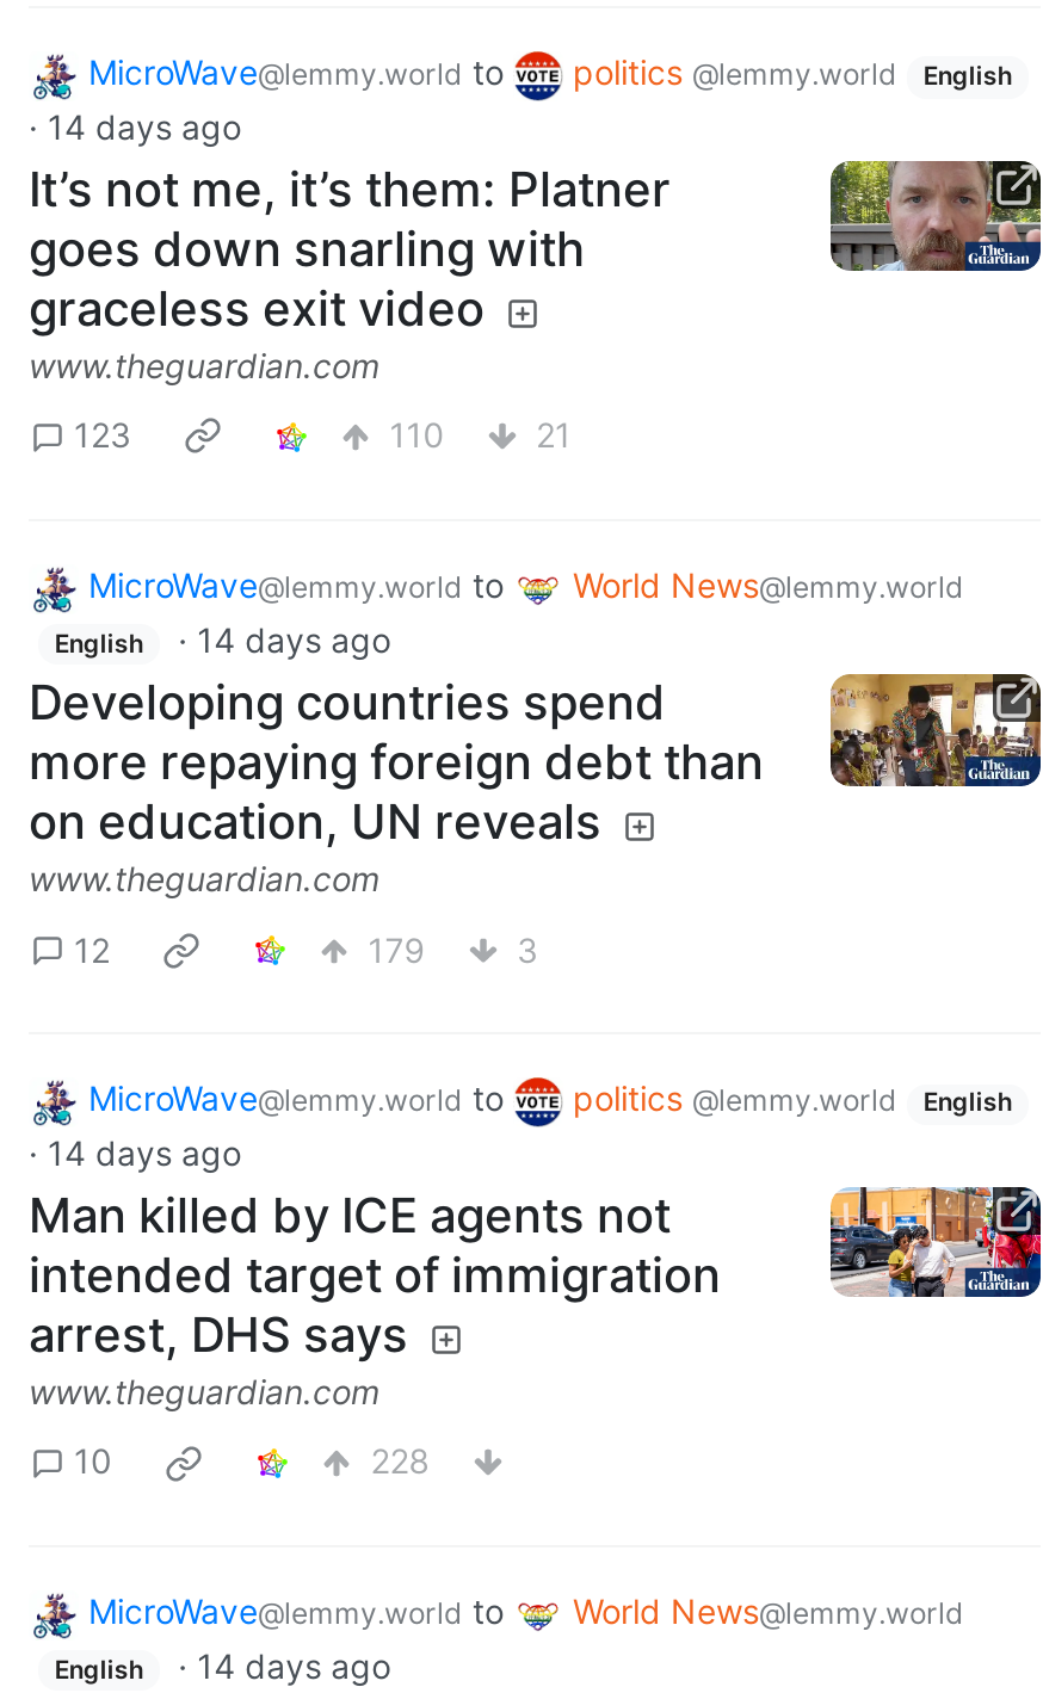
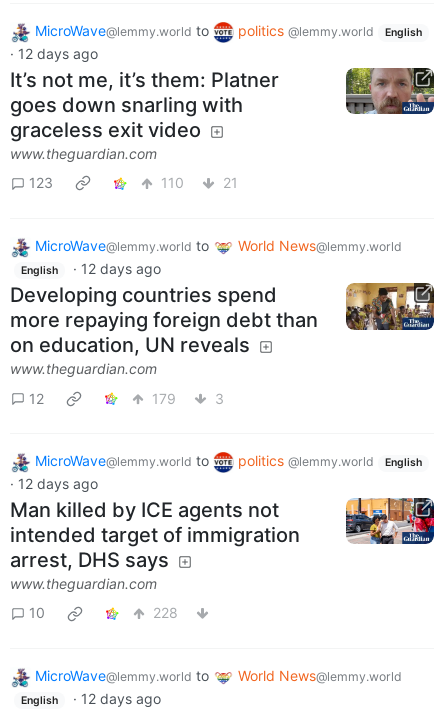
- · 14 days ago
+ · 12 days ago

- English · 14 days ago
+ English · 12 days ago

- · 14 days ago
+ · 12 days ago

- English · 14 days ago
+ English · 12 days ago
